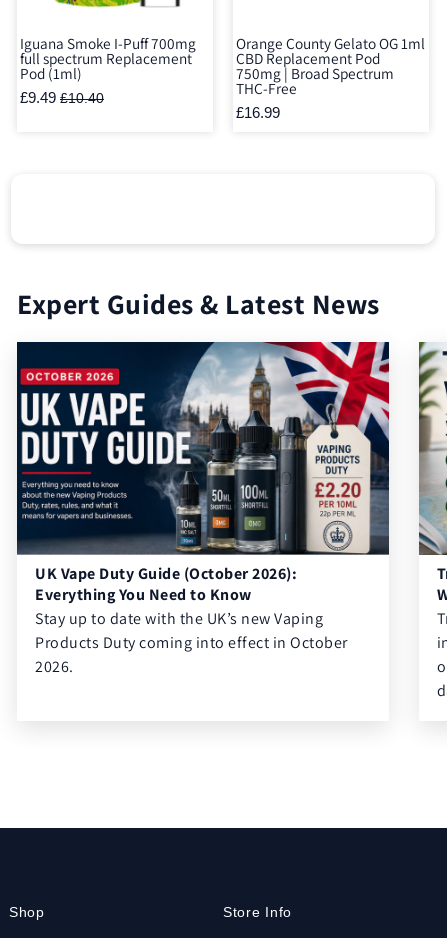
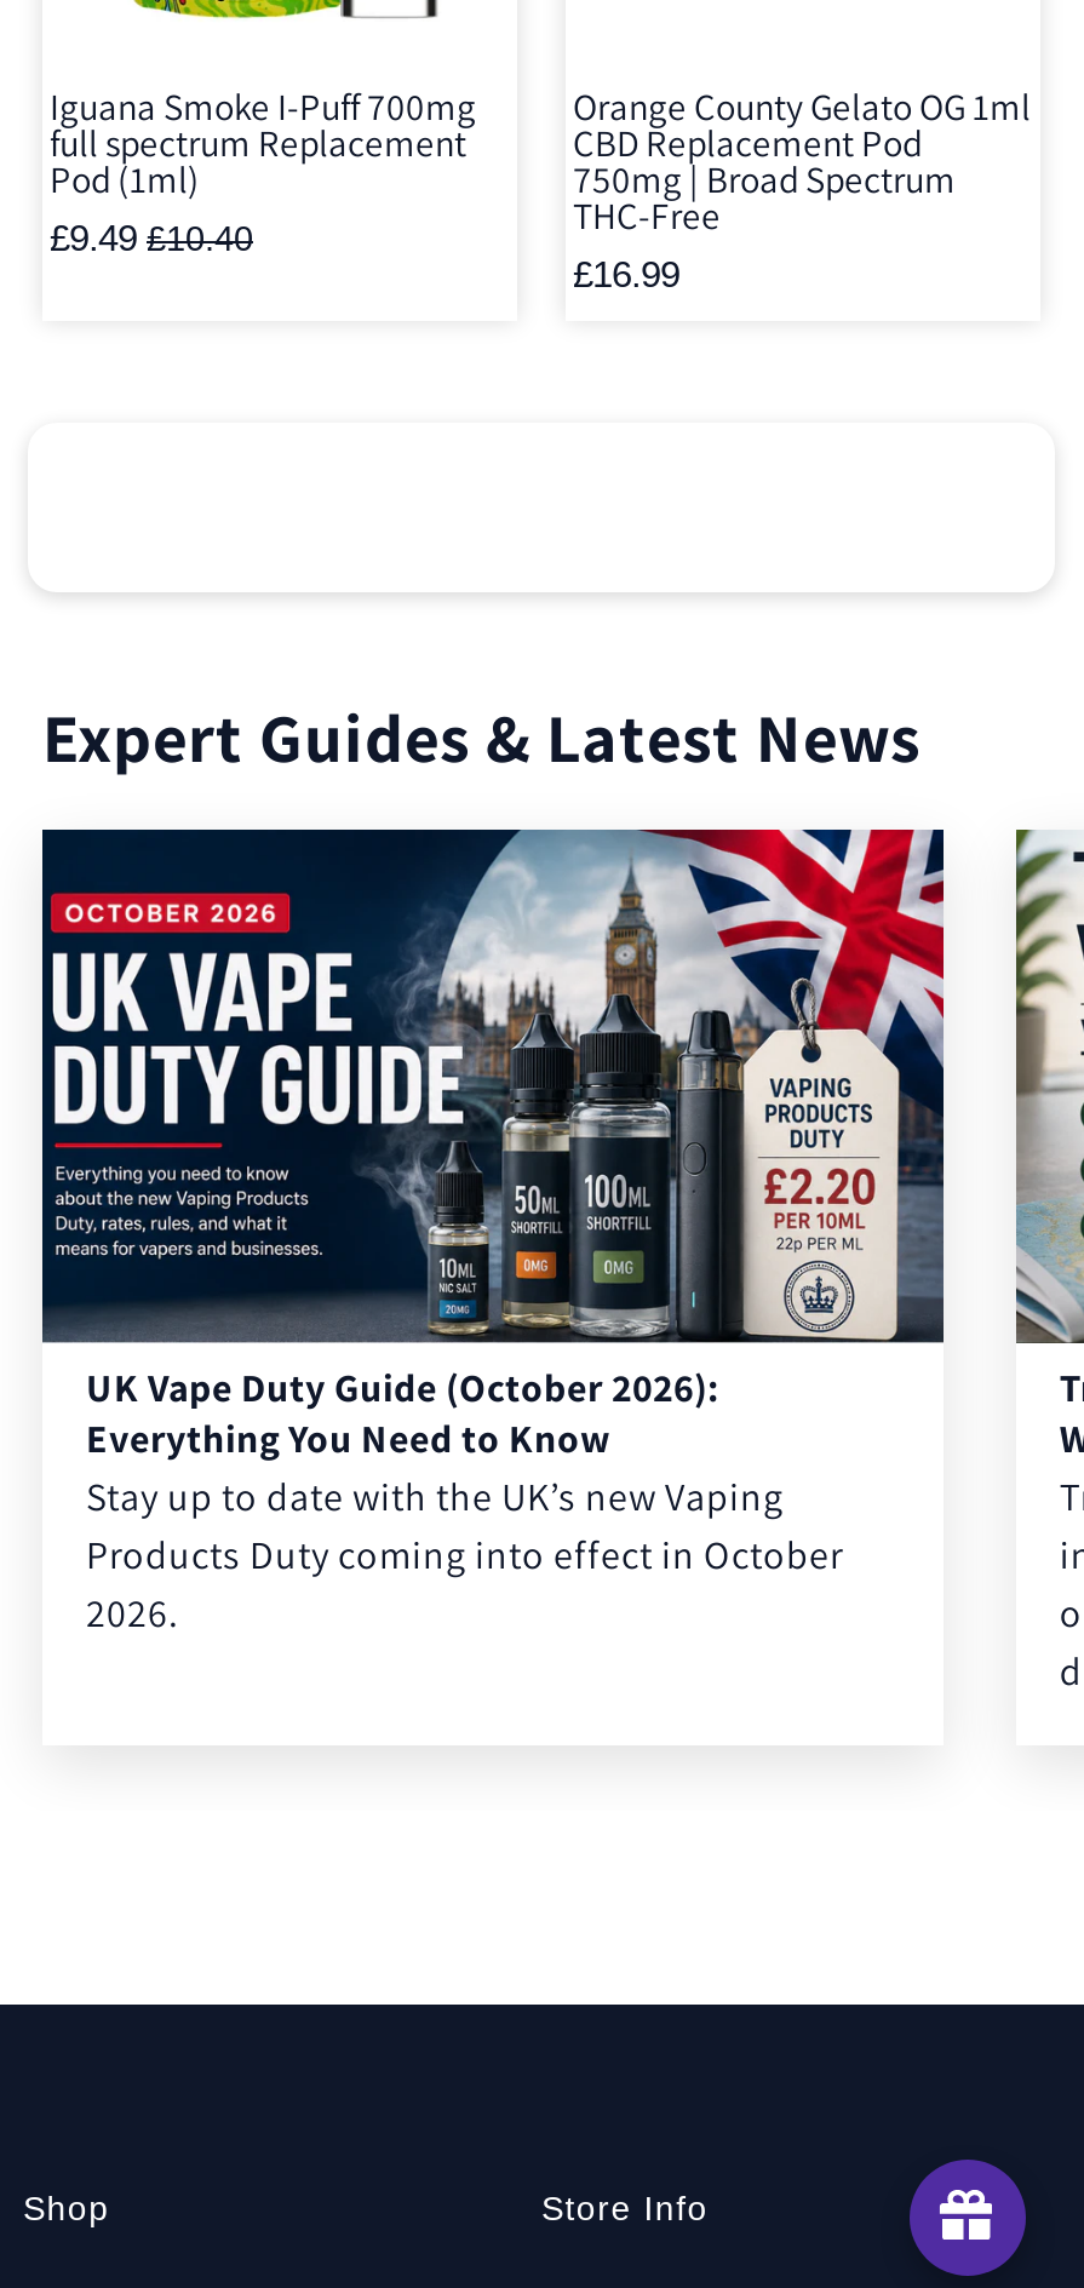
+ [image]
